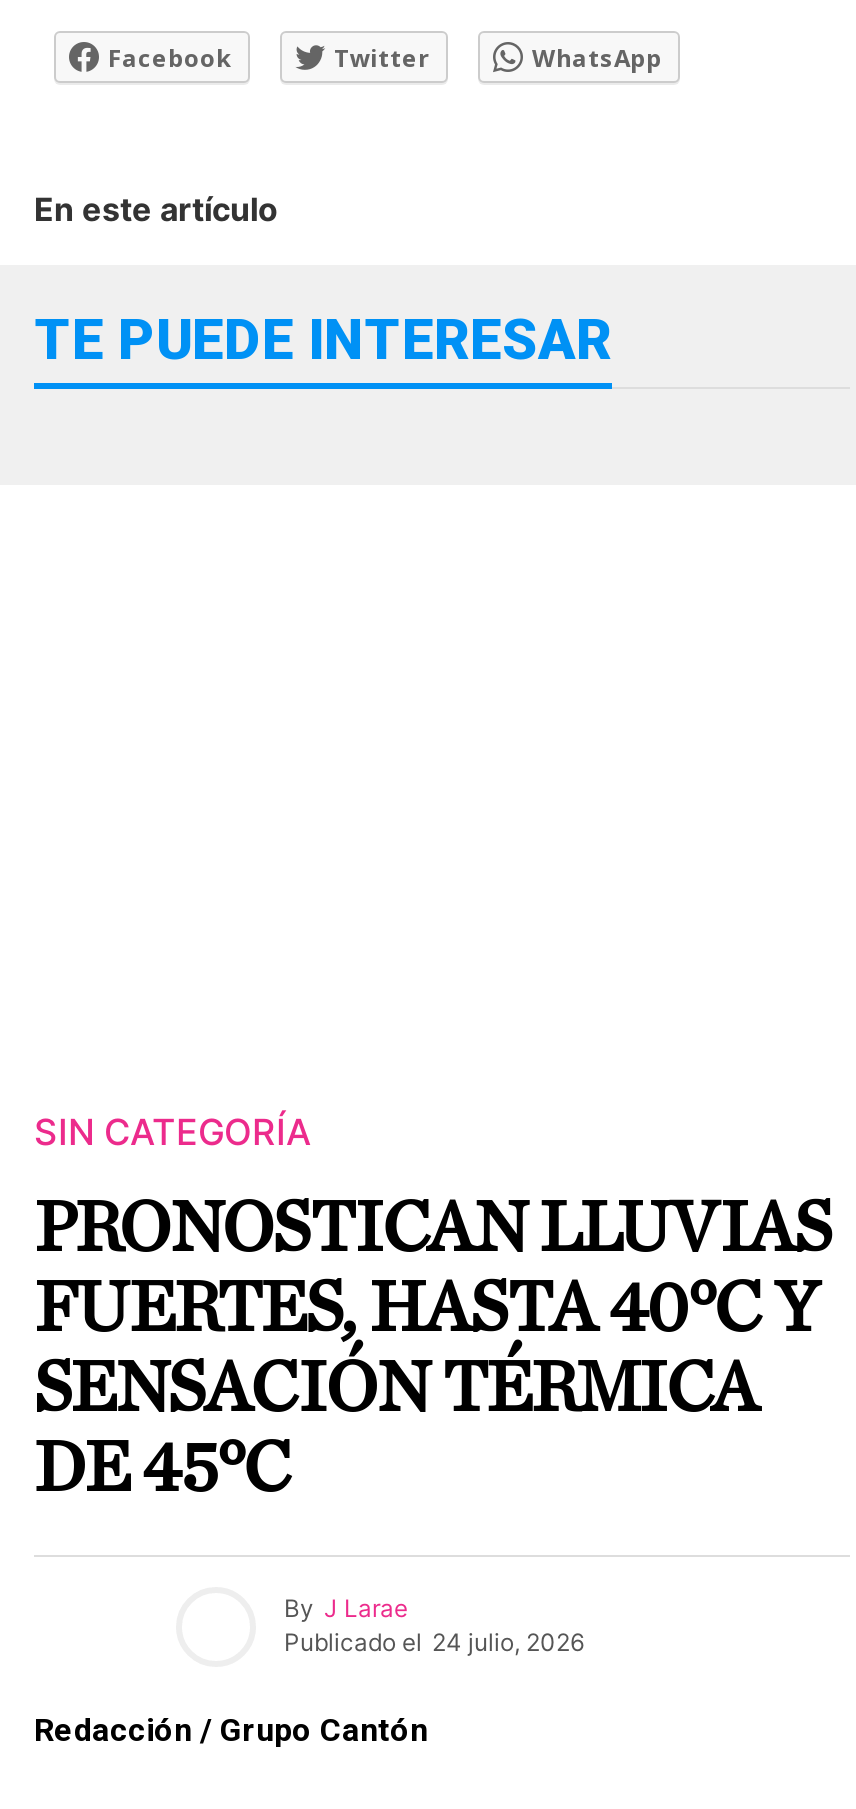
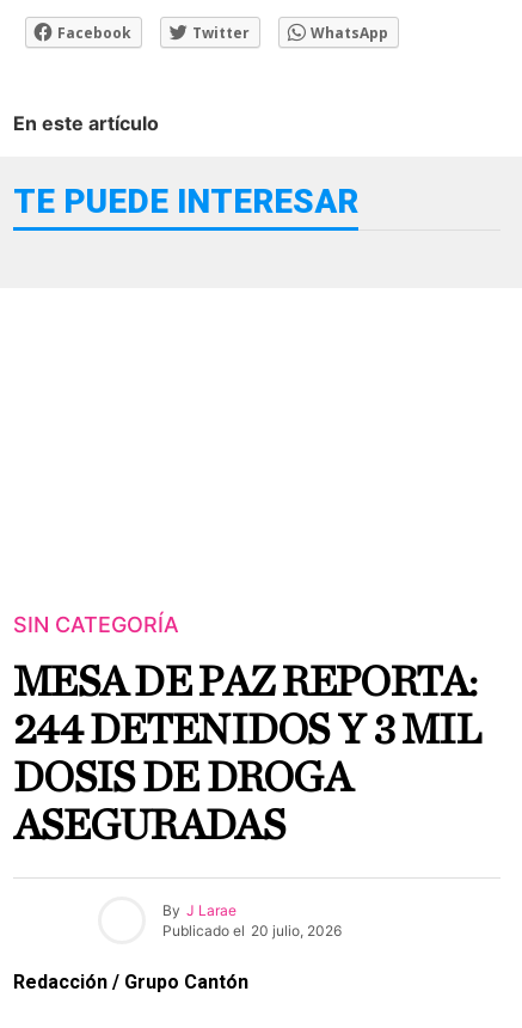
- PRONOSTICAN LLUVIAS
- FUERTES, HASTA 40°C Y
- SENSACIÓN TÉRMICA
- DE 45°C
+ MESA DE PAZ REPORTA:
+ 244 DETENIDOS Y 3 MIL
+ DOSIS DE DROGA
+ ASEGURADAS

- Publicado el 24 julio, 2026
+ Publicado el 20 julio, 2026
